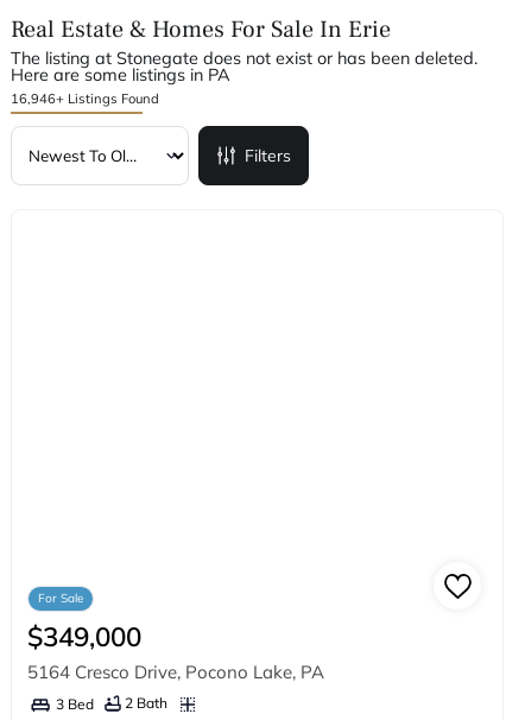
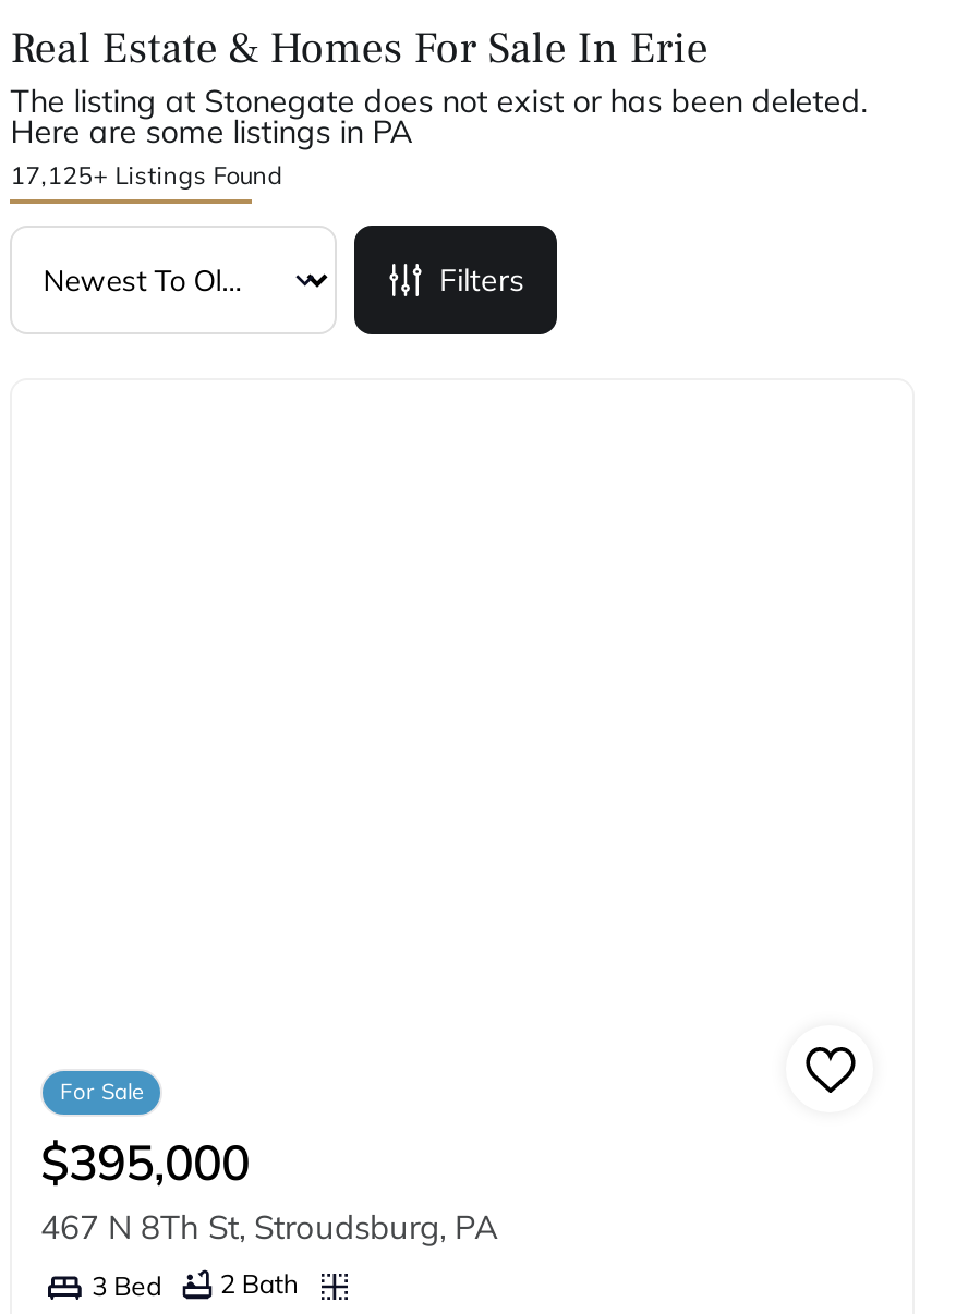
- 16,946+ Listings Found
+ 17,125+ Listings Found

- $349,000
+ $395,000

- 5164 Cresco Drive, Pocono Lake, PA
+ 467 N 8Th St, Stroudsburg, PA
